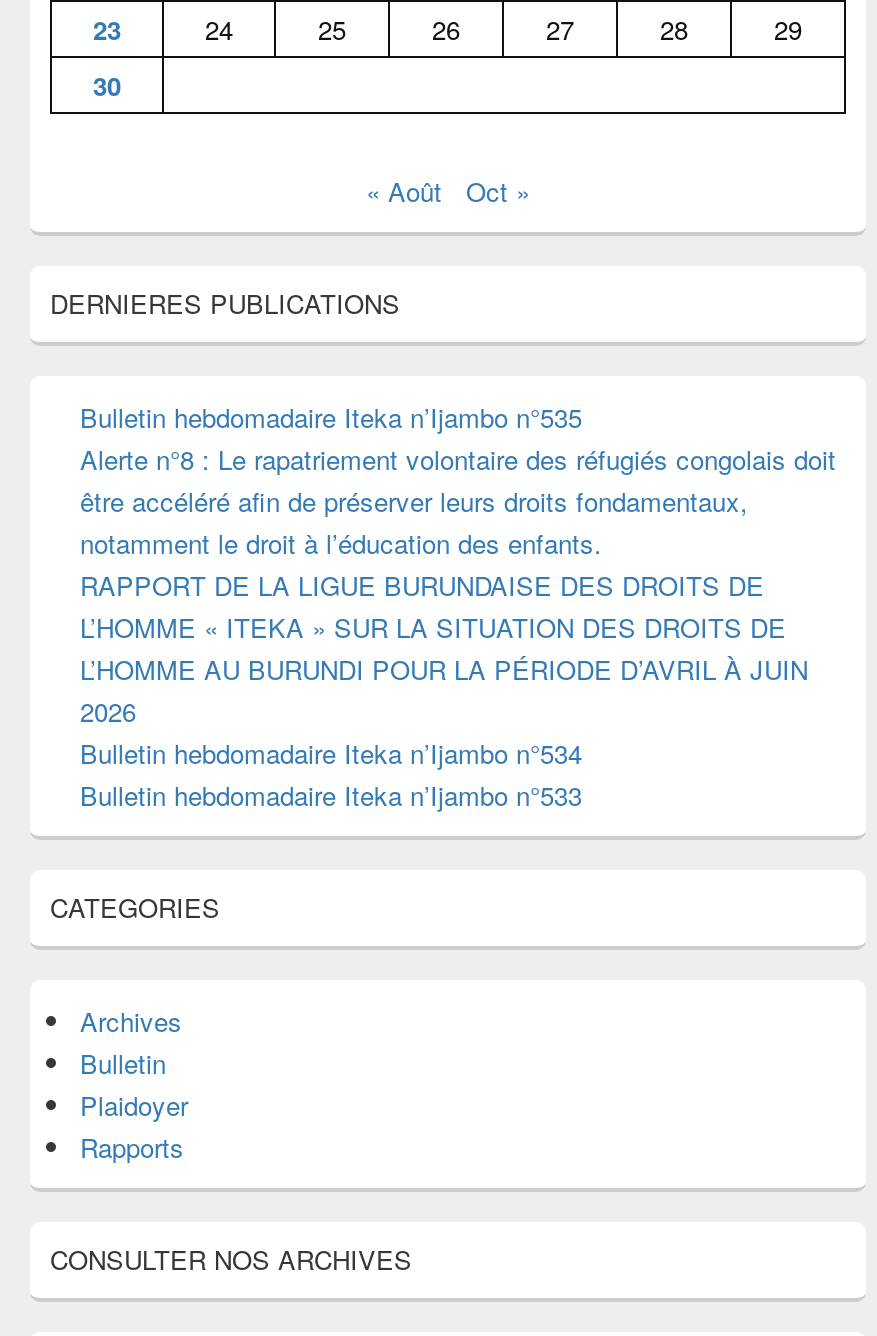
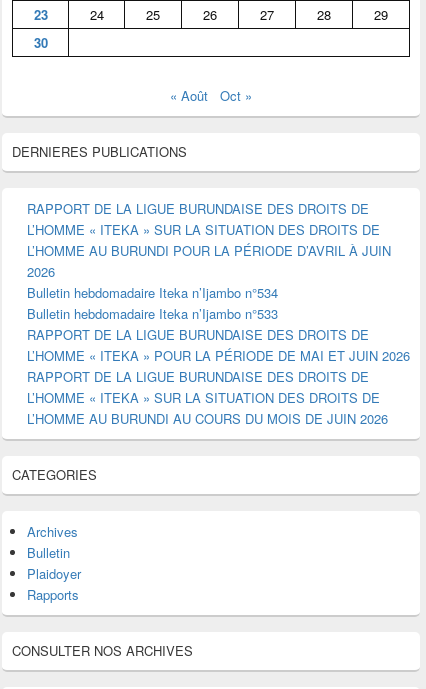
- Bulletin hebdomadaire Iteka n’Ijambo n°535
- Alerte n°8 : Le rapatriement volontaire des réfugiés congolais doit
- être accéléré afin de préserver leurs droits fondamentaux,
- notamment le droit à l’éducation des enfants.

moved up: RAPPORT DE LA LIGUE BURUNDAISE DES DROITS DE | L’HOMME « ITEKA » SUR LA SITUATION DES DROITS DE | L’HOMME AU BURUNDI POUR LA PÉRIODE D’AVRIL À JUIN | 2026 | Bulletin hebdomadaire Iteka n’Ijambo n°534 | Bulletin hebdomadaire Iteka n’Ijambo n°533

+ RAPPORT DE LA LIGUE BURUNDAISE DES DROITS DE
+ L’HOMME « ITEKA » POUR LA PÉRIODE DE MAI ET JUIN 2026
+ RAPPORT DE LA LIGUE BURUNDAISE DES DROITS DE
+ L’HOMME « ITEKA » SUR LA SITUATION DES DROITS DE
+ L’HOMME AU BURUNDI AU COURS DU MOIS DE JUIN 2026
